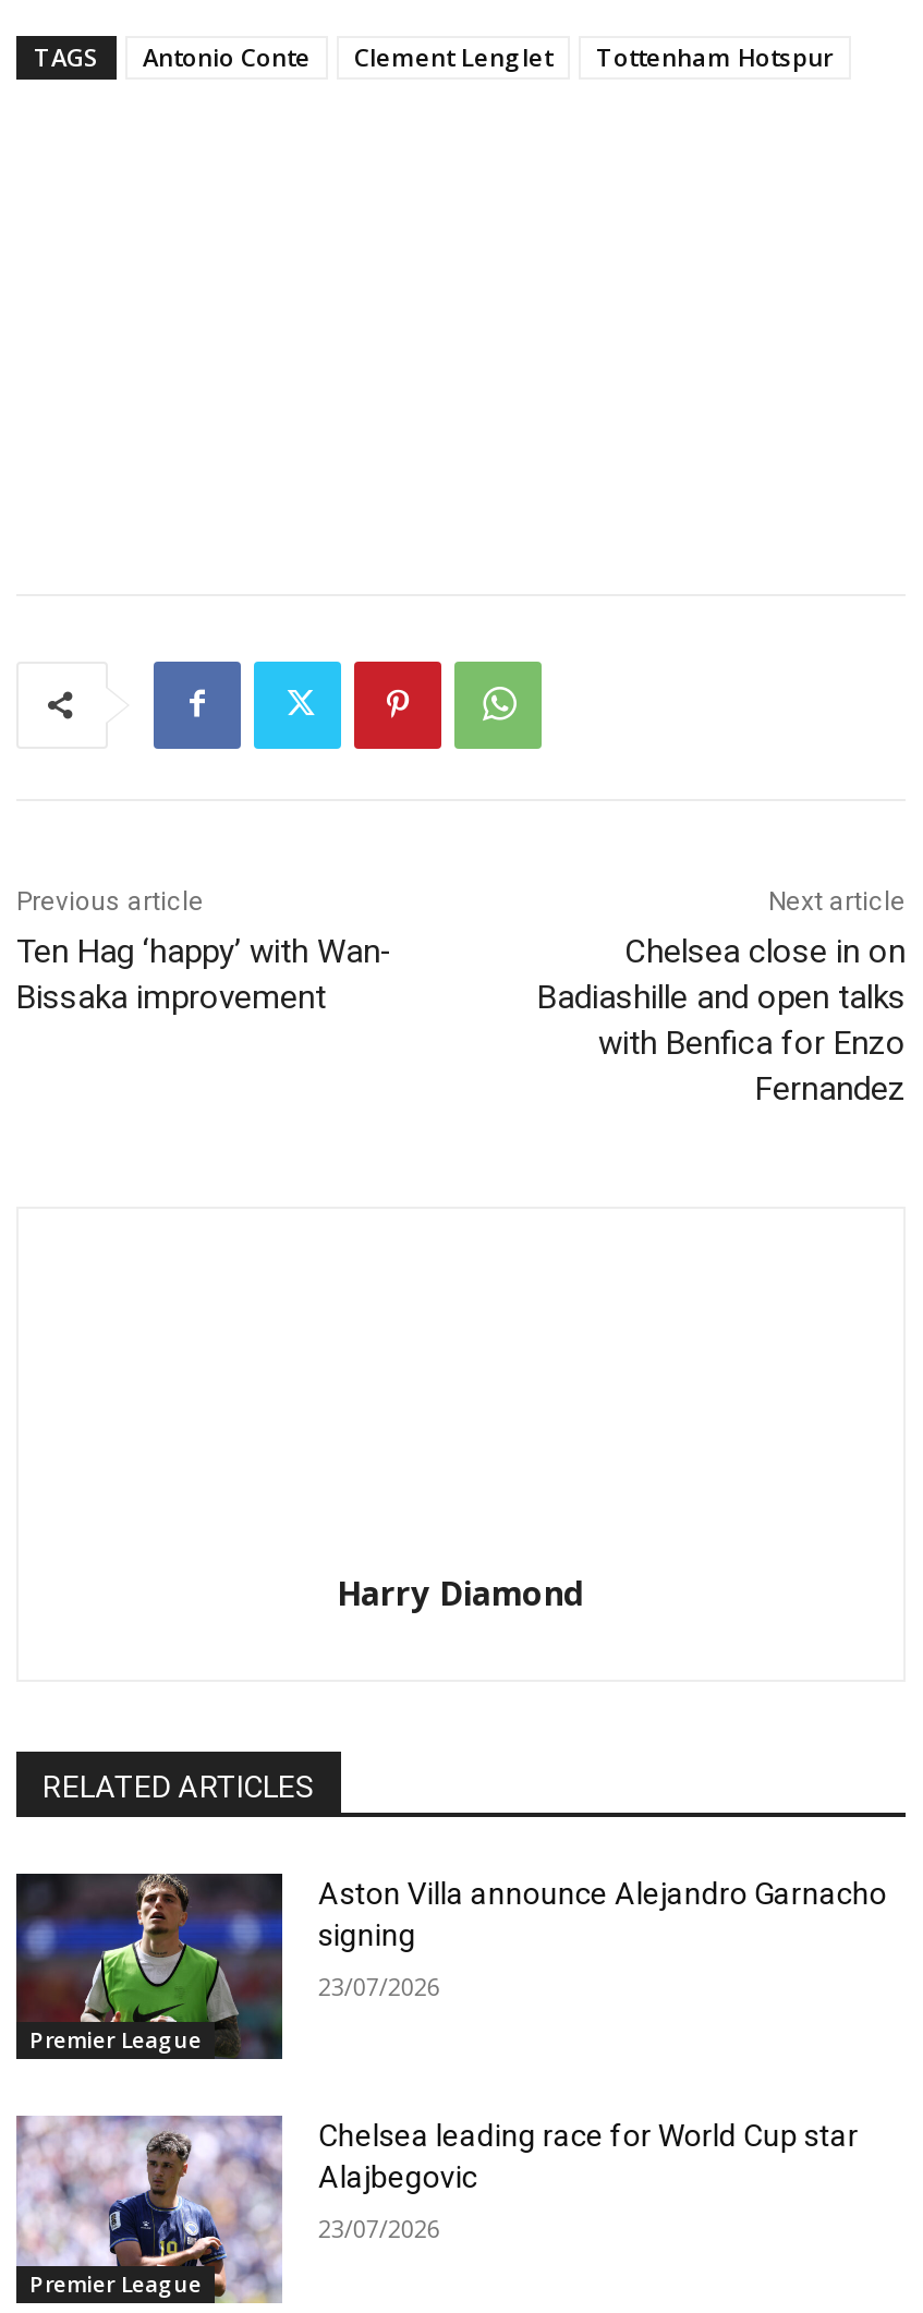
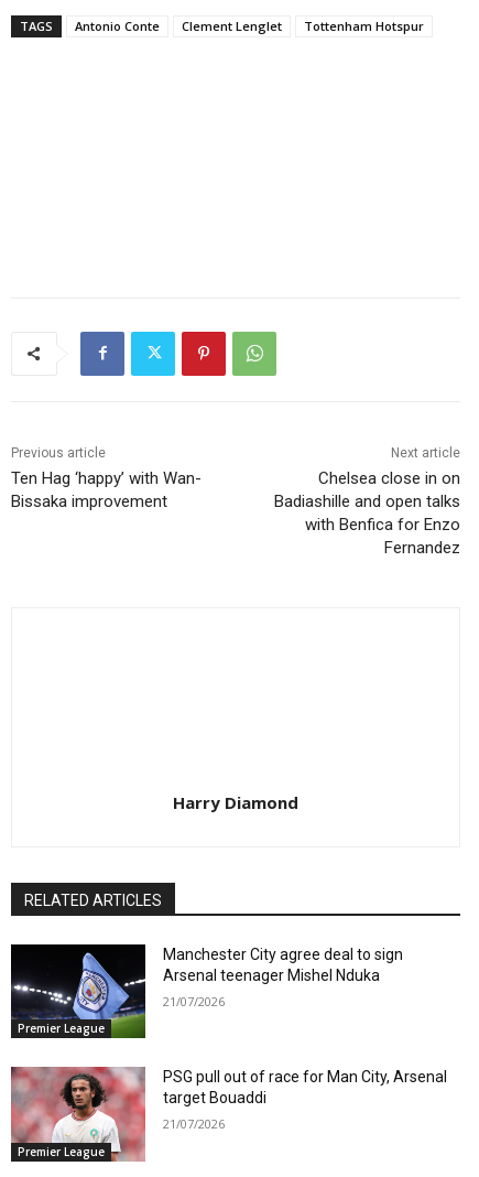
- [image]
- Aston Villa announce Alejandro Garnacho
- signing
+ [image]
+ Manchester City agree deal to sign
+ Arsenal teenager Mishel Nduka

- 23/07/2026
+ 21/07/2026

- [image]
- Chelsea leading race for World Cup star
- Alajbegovic
+ [image]
+ PSG pull out of race for Man City, Arsenal
+ target Bouaddi

- 23/07/2026
+ 21/07/2026
